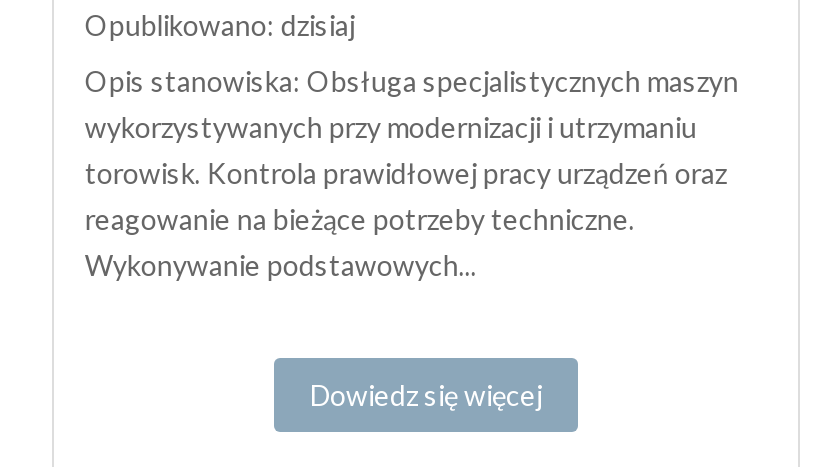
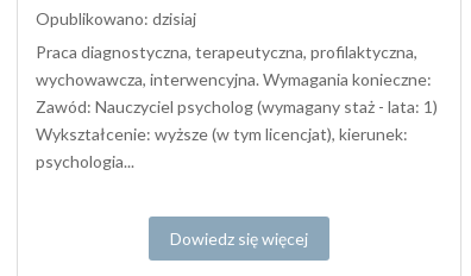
- Opis stanowiska: Obsługa specjalistycznych maszyn
- wykorzystywanych przy modernizacji i utrzymaniu
- torowisk. Kontrola prawidłowej pracy urządzeń oraz
- reagowanie na bieżące potrzeby techniczne.
- Wykonywanie podstawowych...
+ Praca diagnostyczna, terapeutyczna, profilaktyczna,
+ wychowawcza, interwencyjna. Wymagania konieczne:
+ Zawód: Nauczyciel psycholog (wymagany staż - lata: 1)
+ Wykształcenie: wyższe (w tym licencjat), kierunek:
+ psychologia...
